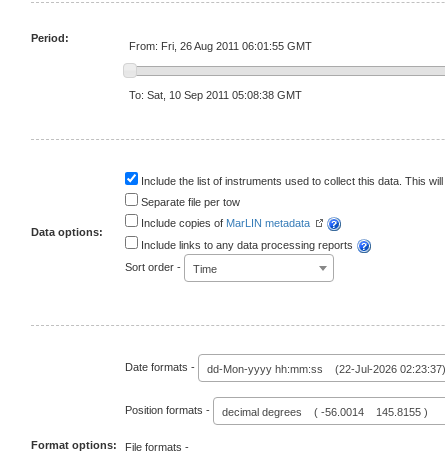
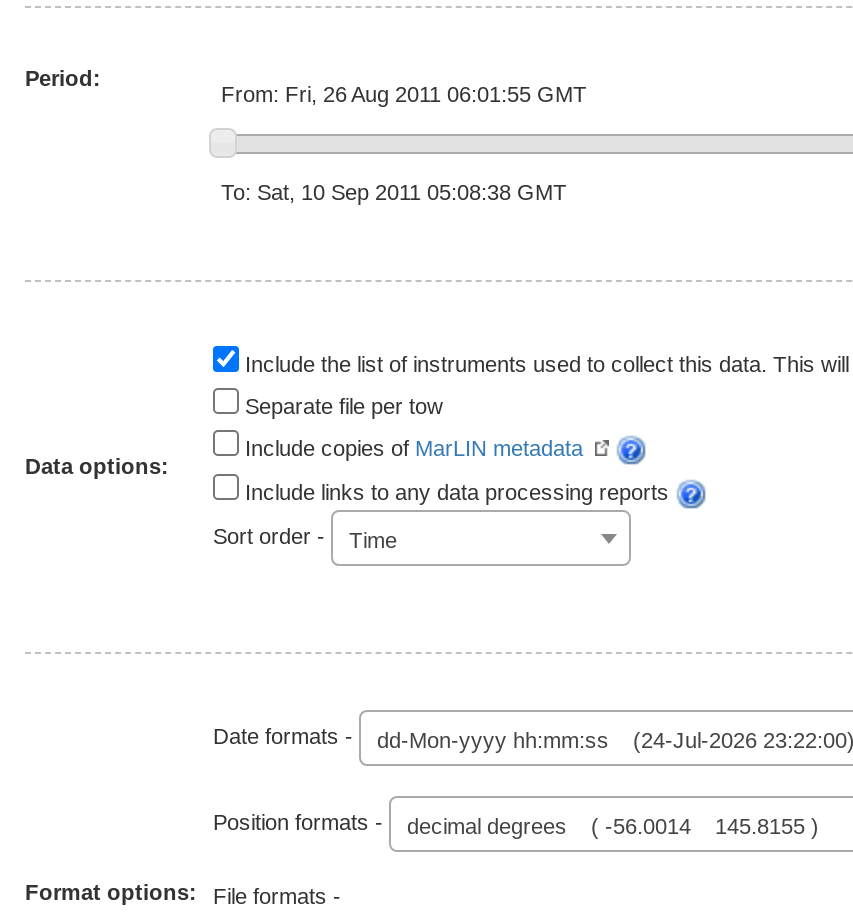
- dd-Mon-yyyy hh:mm:ss (22-Jul-2026 02:23:37)
+ dd-Mon-yyyy hh:mm:ss (24-Jul-2026 23:22:00)
